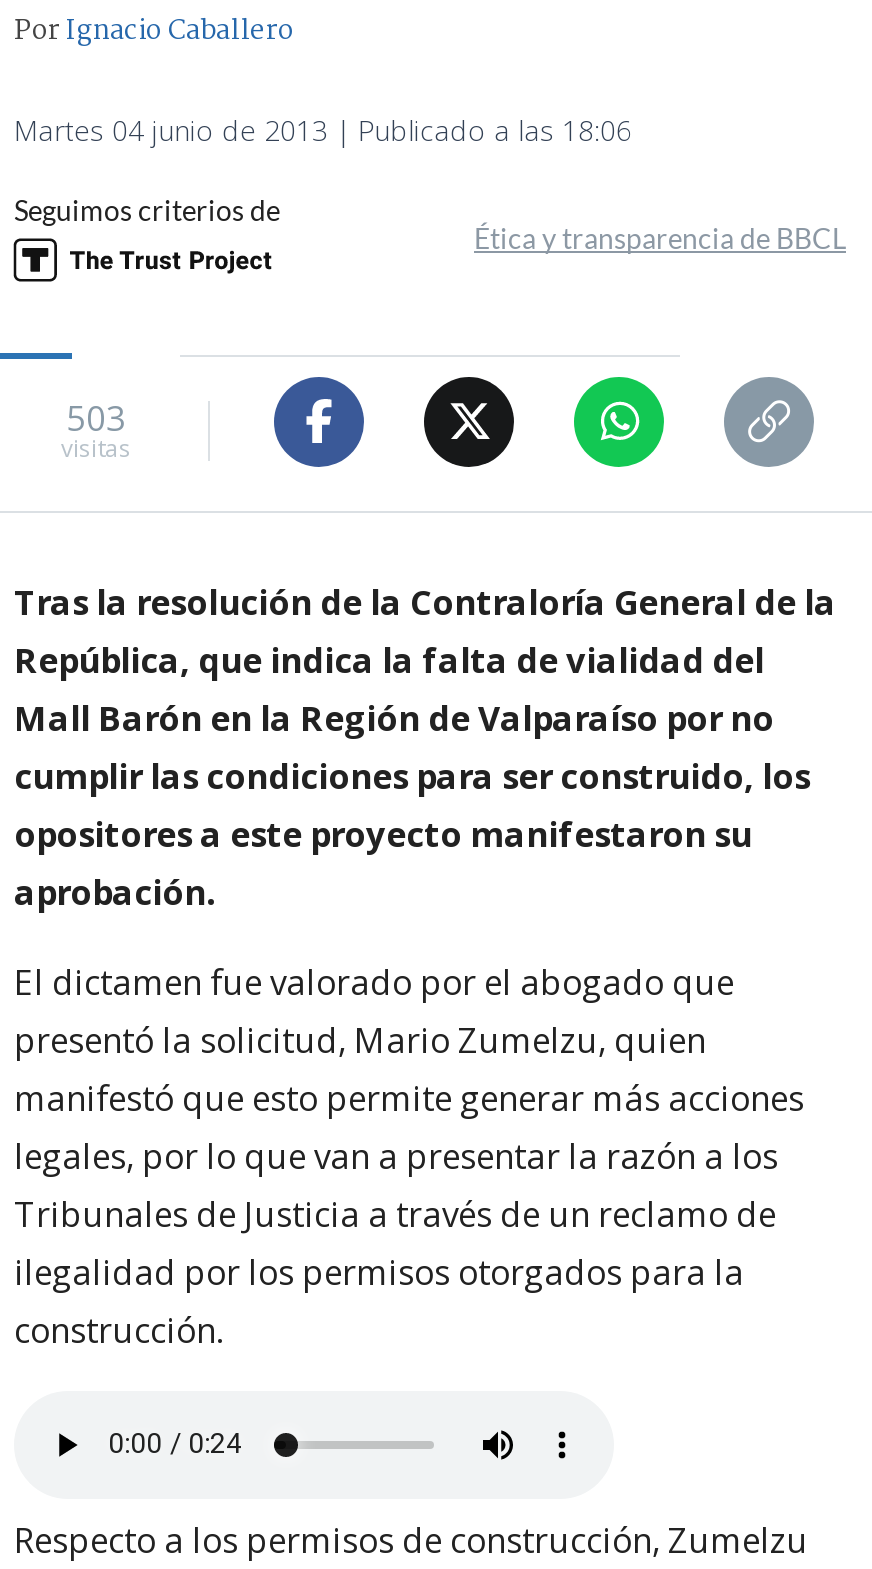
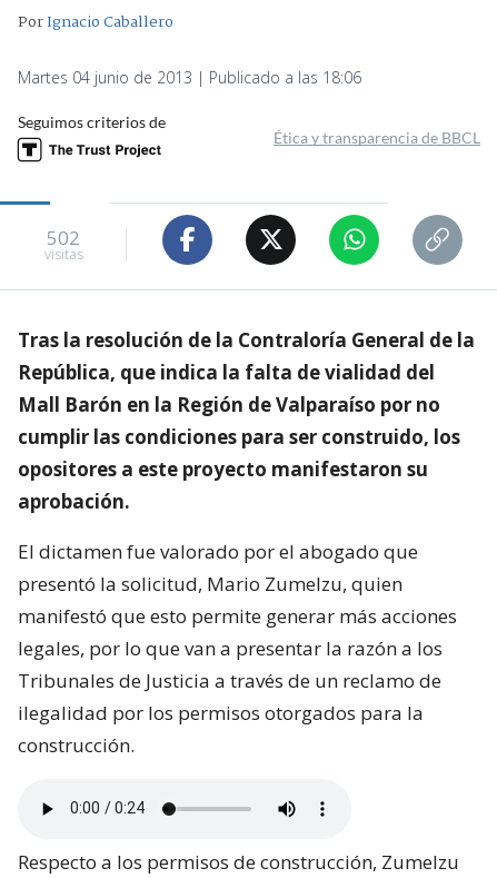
- 503
+ 502
